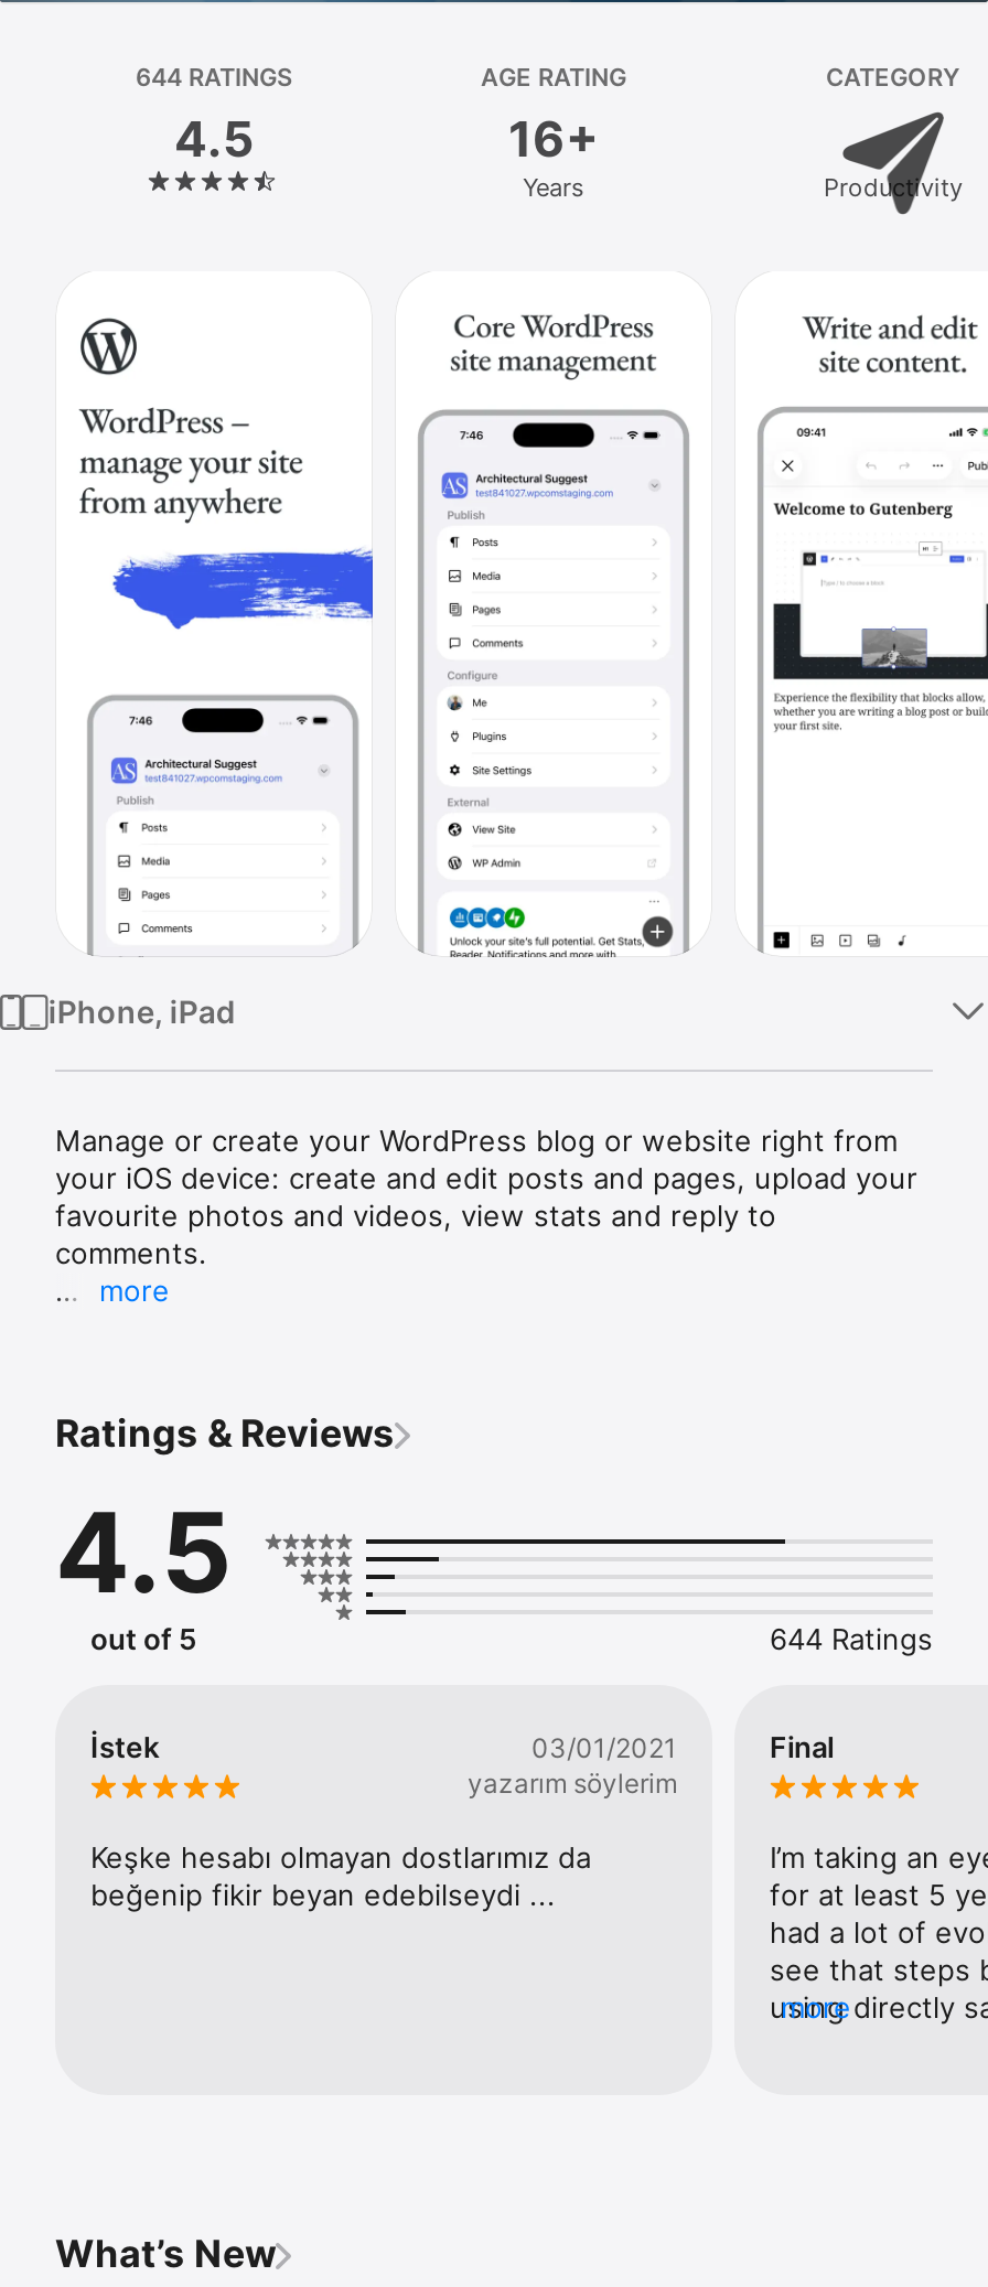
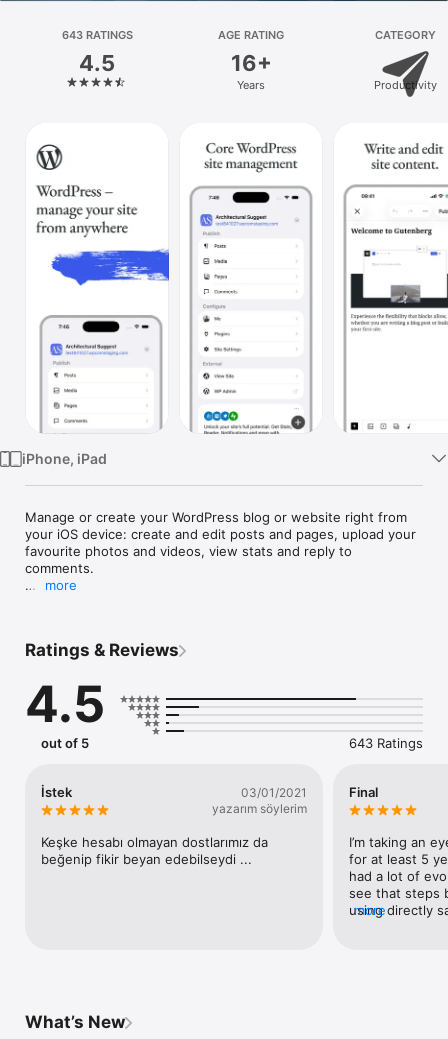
- 644 RATINGS
+ 643 RATINGS

- 644 Ratings
+ 643 Ratings
